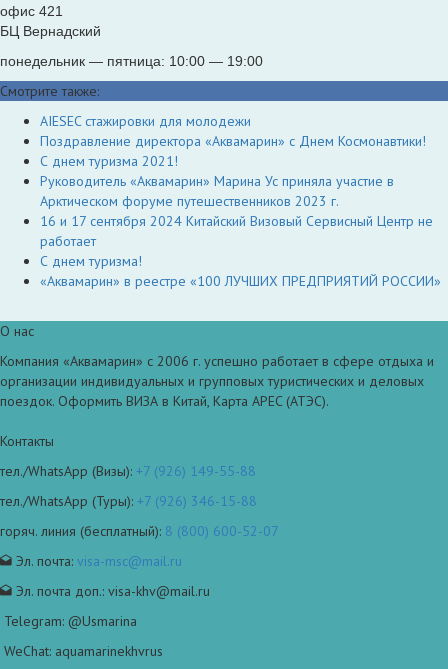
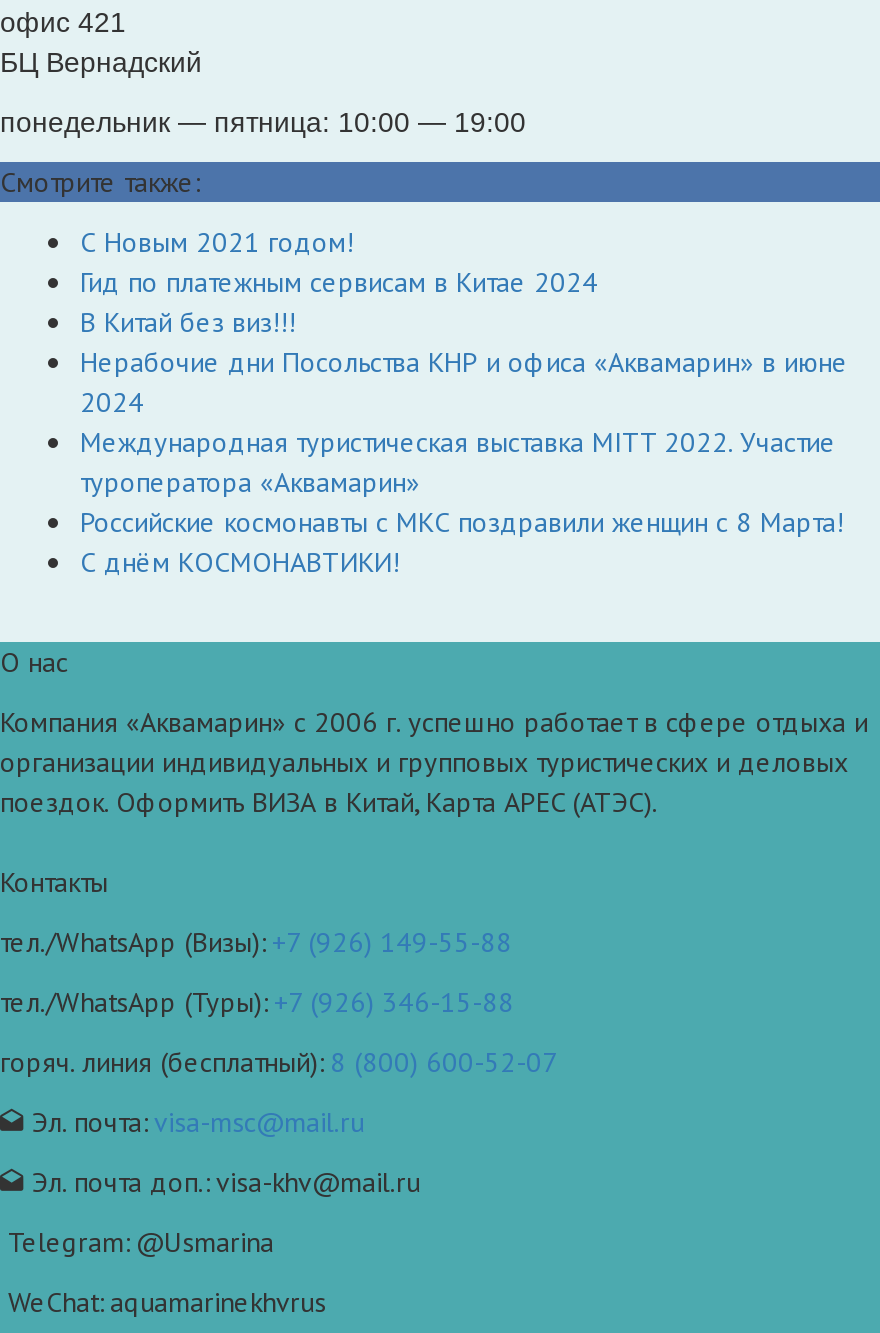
- AIESEC стажировки для молодежи
- Поздравление директора «Аквамарин» с Днем Космонавтики!
- С днем туризма 2021!
- Руководитель «Аквамарин» Марина Ус приняла участие в
- Арктическом форуме путешественников 2023 г.
- 16 и 17 сентября 2024 Китайский Визовый Сервисный Центр не
- работает
- С днем туризма!
- «Аквамарин» в реестре «100 ЛУЧШИХ ПРЕДПРИЯТИЙ РОССИИ»
+ С Новым 2021 годом!
+ Гид по платежным сервисам в Китае 2024
+ В Китай без виз!!!
+ Нерабочие дни Посольства КНР и офиса «Аквамарин» в июне
+ 2024
+ Международная туристическая выставка MITT 2022. Участие
+ туроператора «Аквамарин»
+ Российские космонавты с МКС поздравили женщин с 8 Марта!
+ С днём КОСМОНАВТИКИ!
